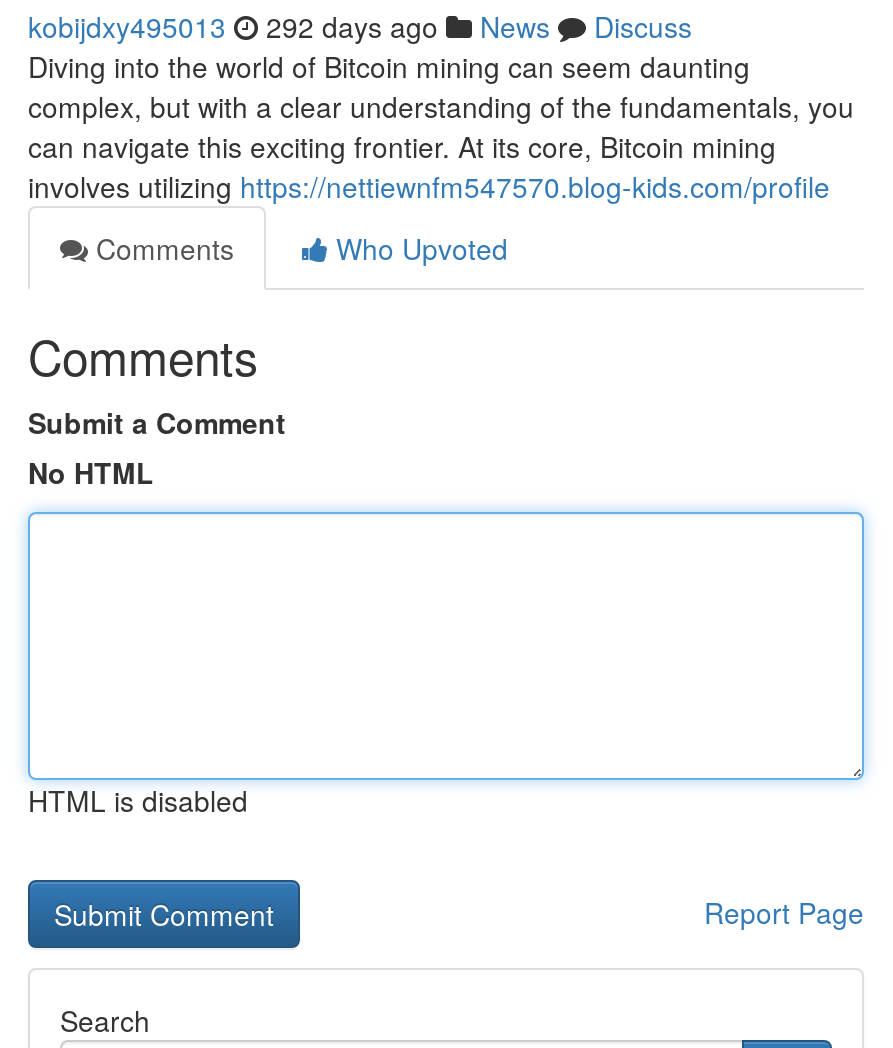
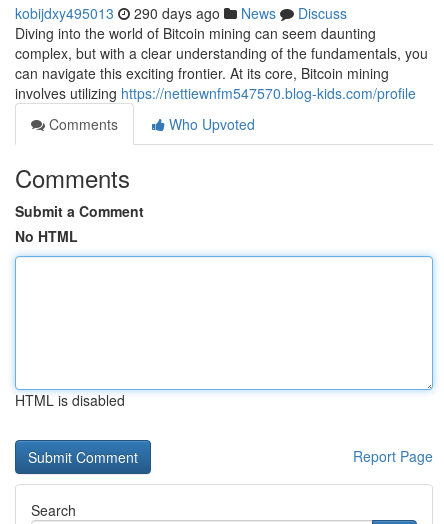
- kobijdxy495013 292 days ago News Discuss
+ kobijdxy495013 290 days ago News Discuss
